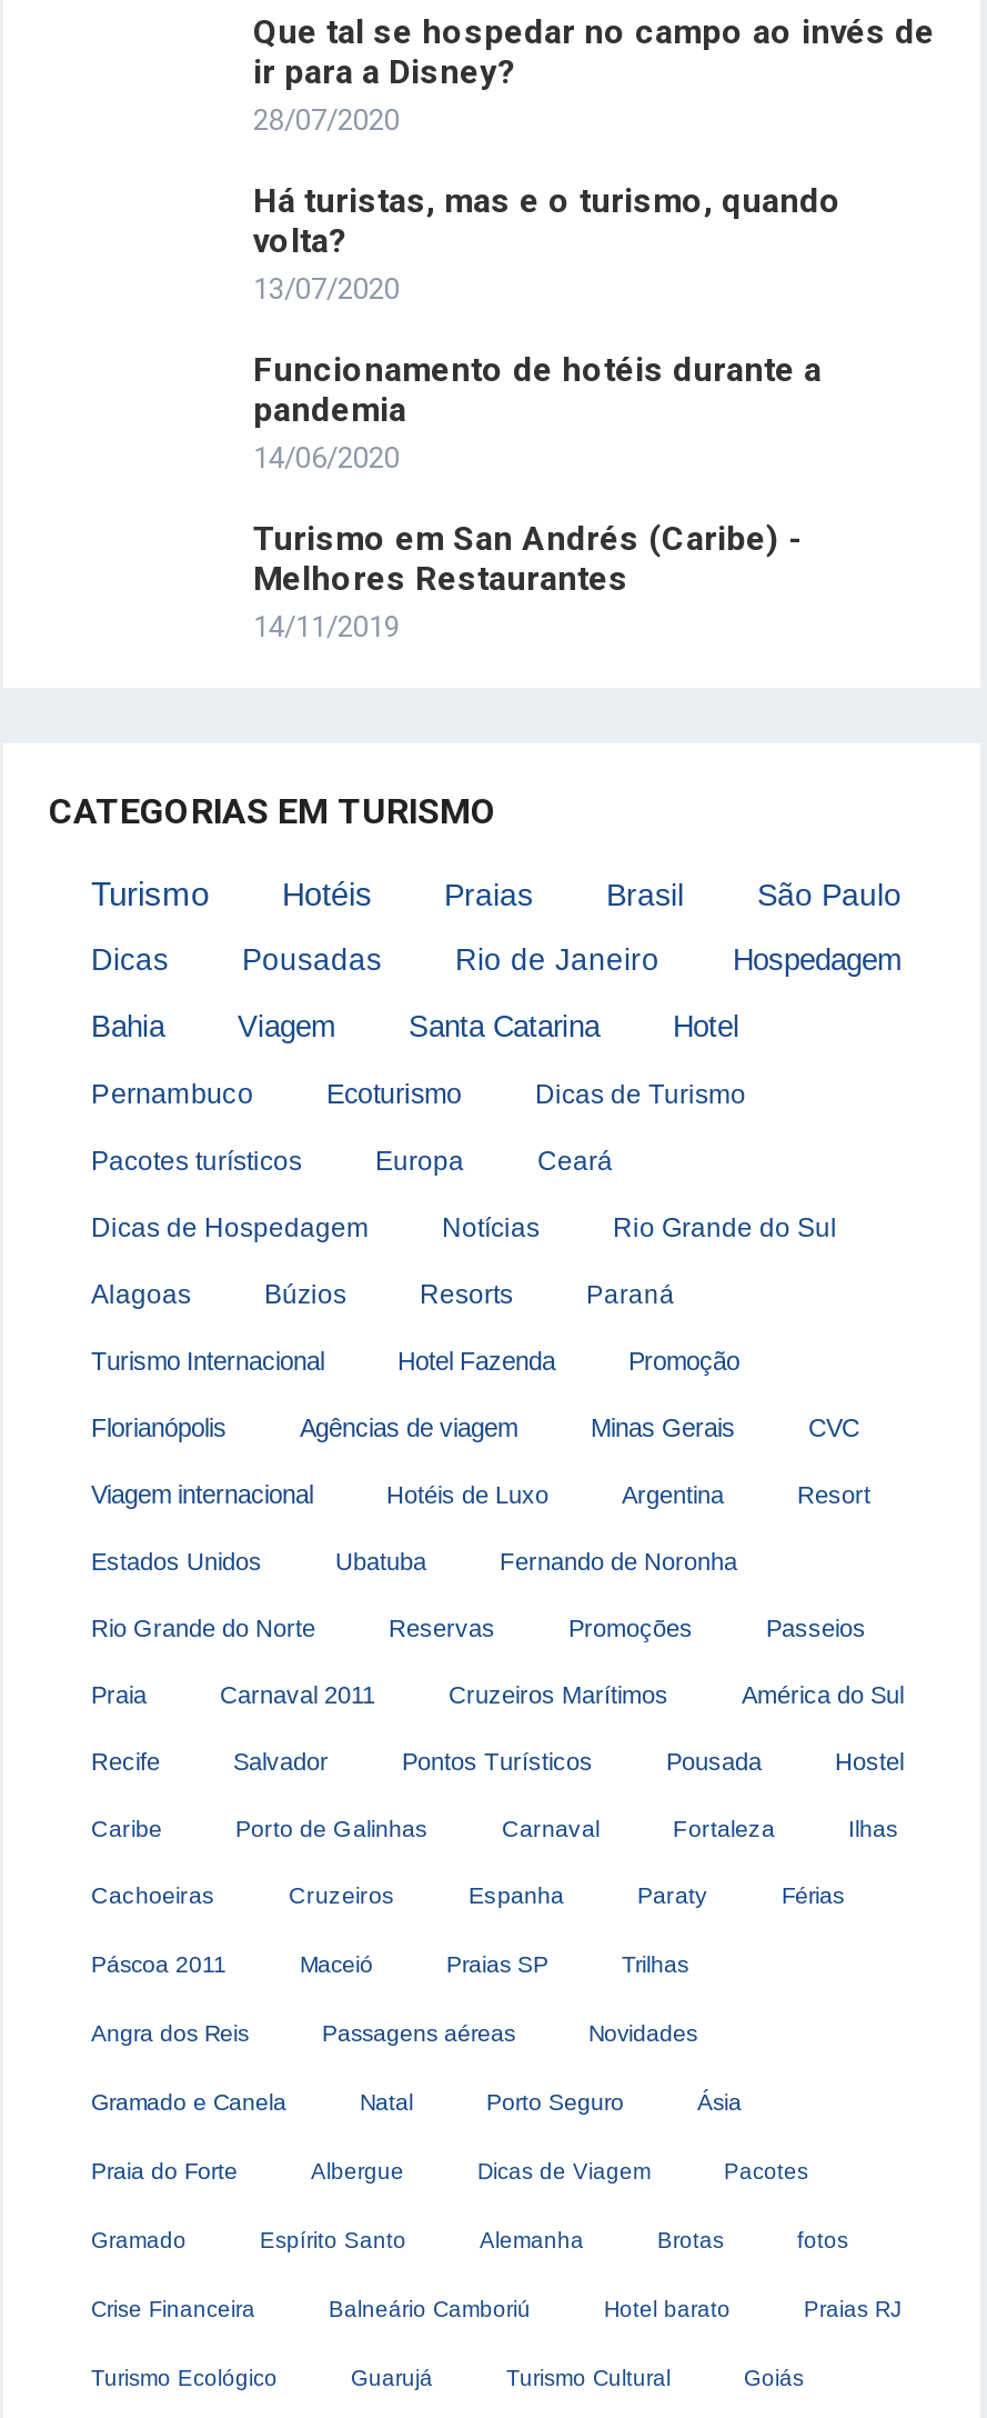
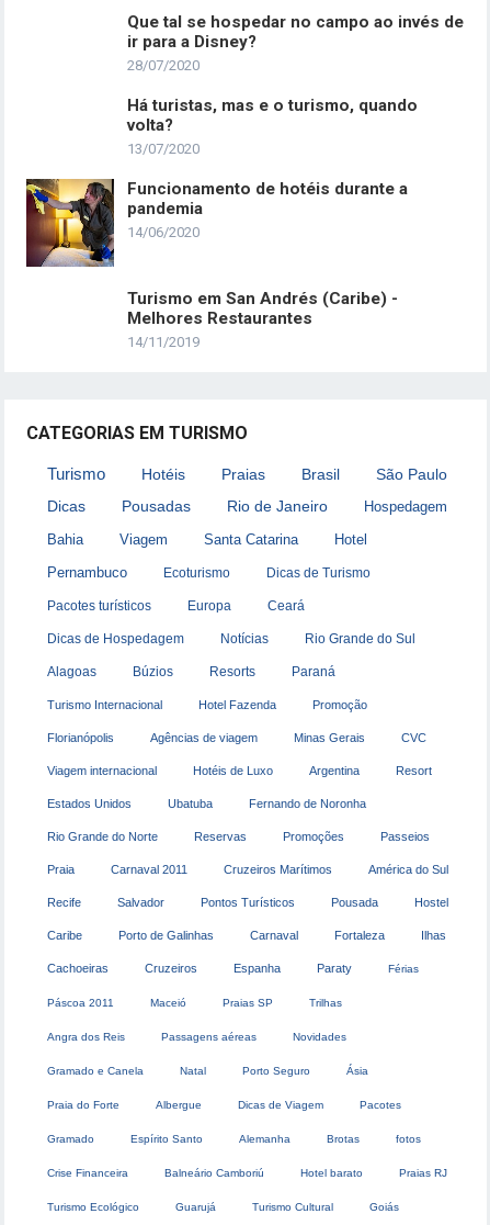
+ [image]
